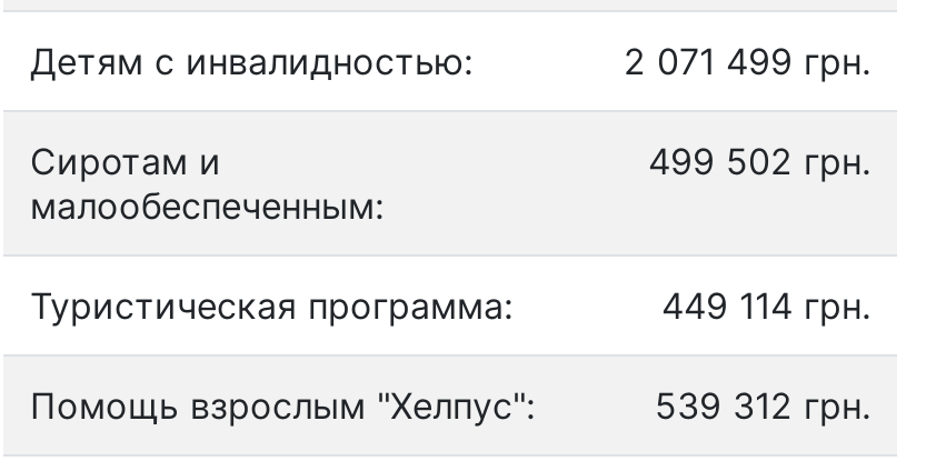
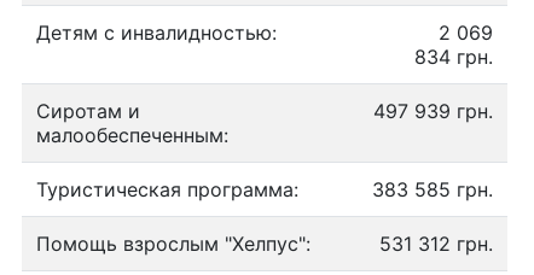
- 2 071 499 грн.
+ 2 069
+ 834 грн.

- 499 502 грн.
+ 497 939 грн.

- 449 114 грн.
+ 383 585 грн.

- 539 312 грн.
+ 531 312 грн.
